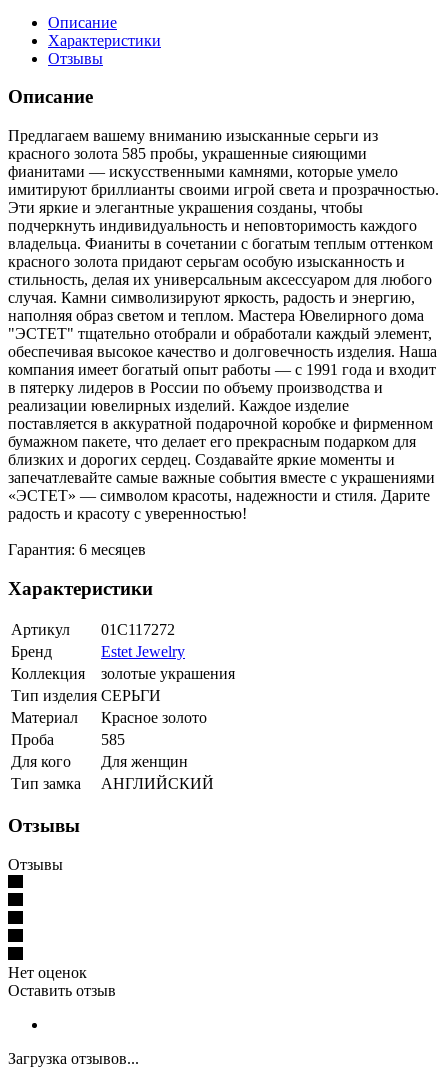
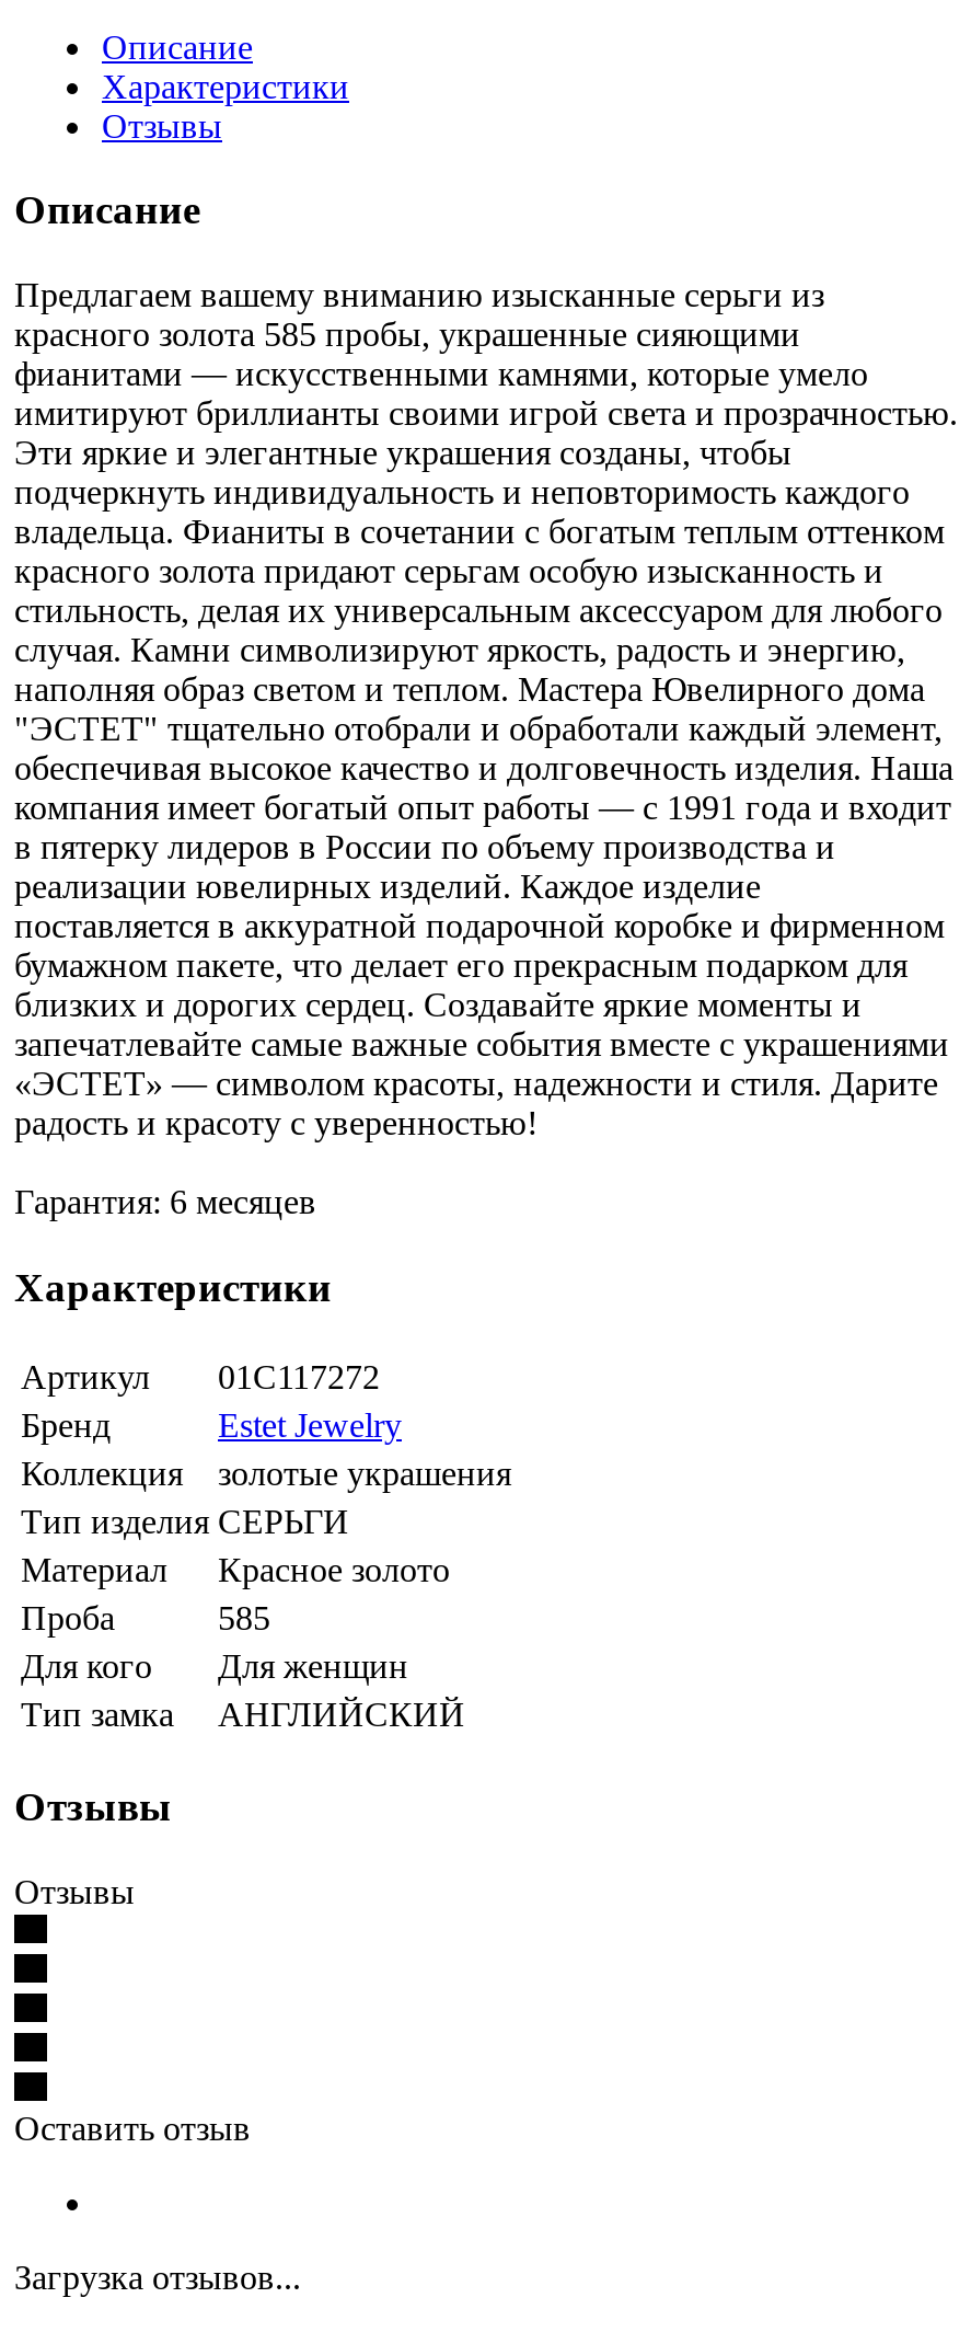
- Нет оценок
